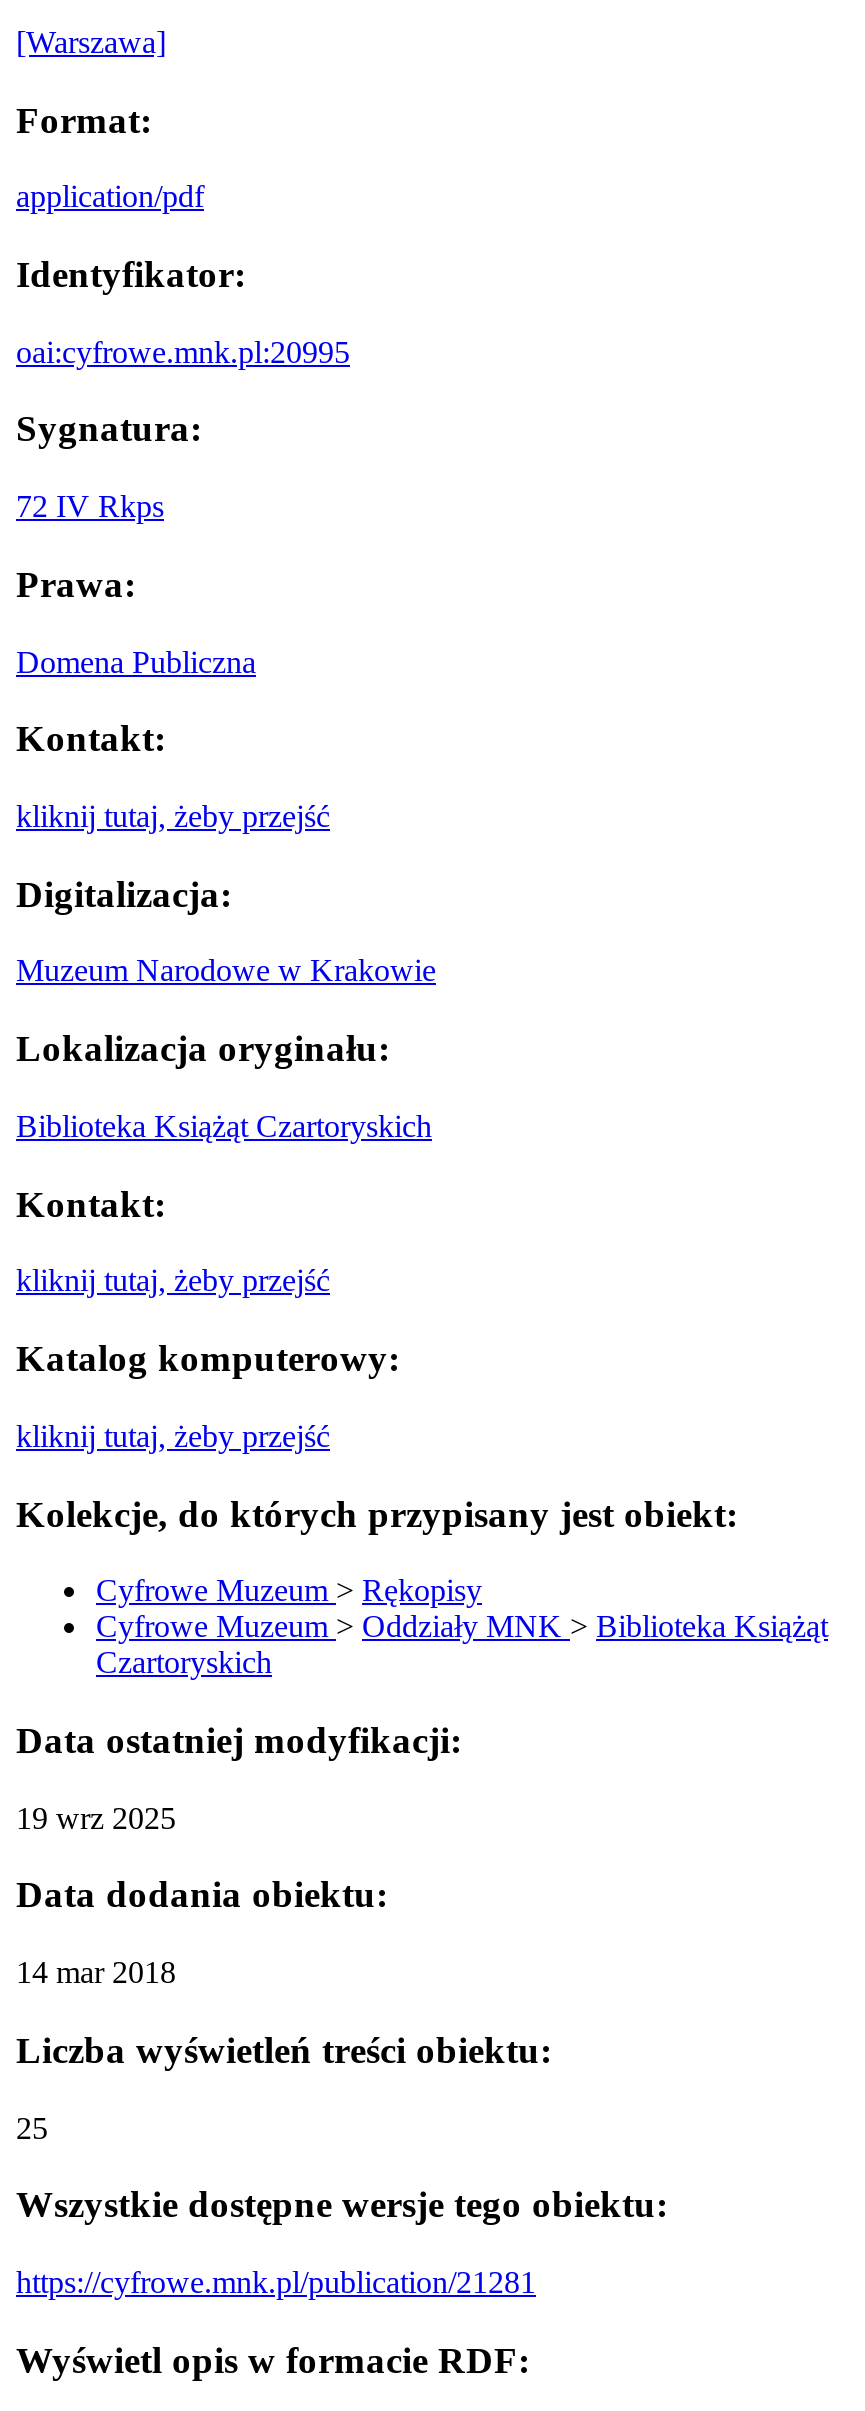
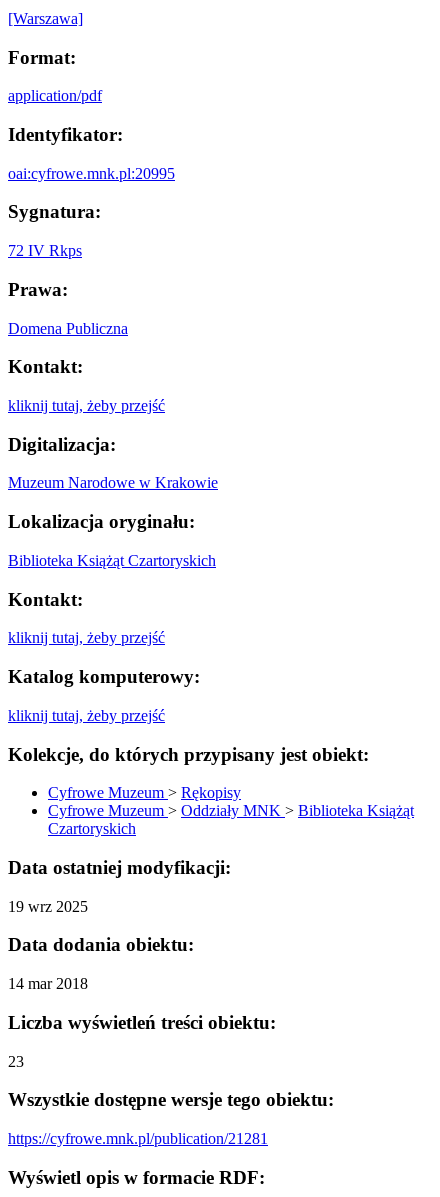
- 25
+ 23
